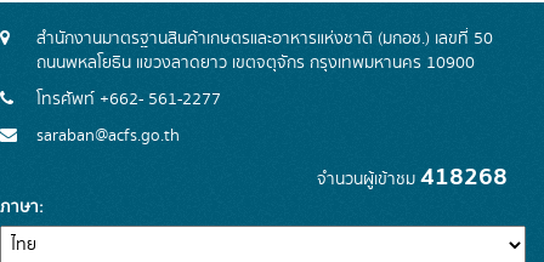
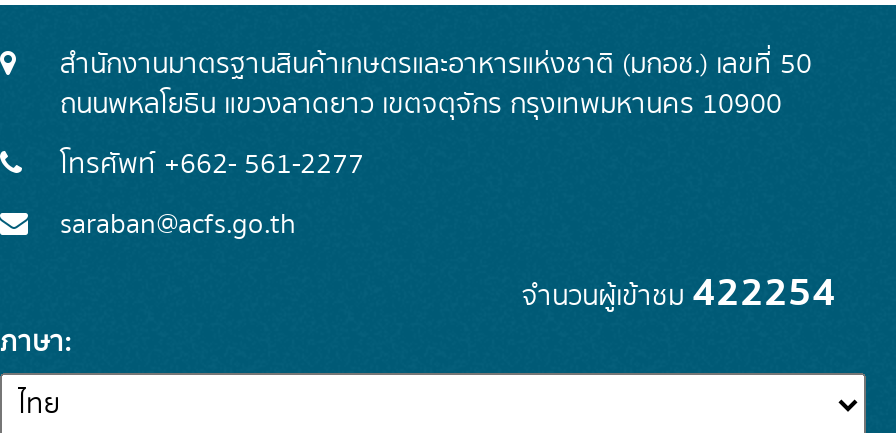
- จำนวนผู้เข้าชม418268
+ จำนวนผู้เข้าชม422254
